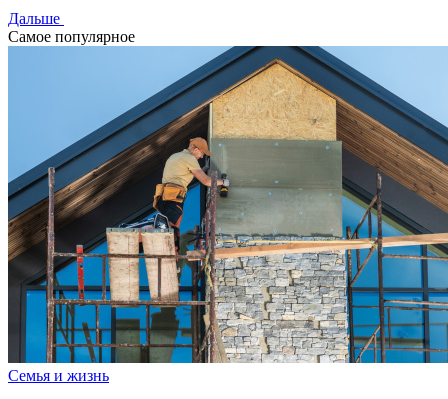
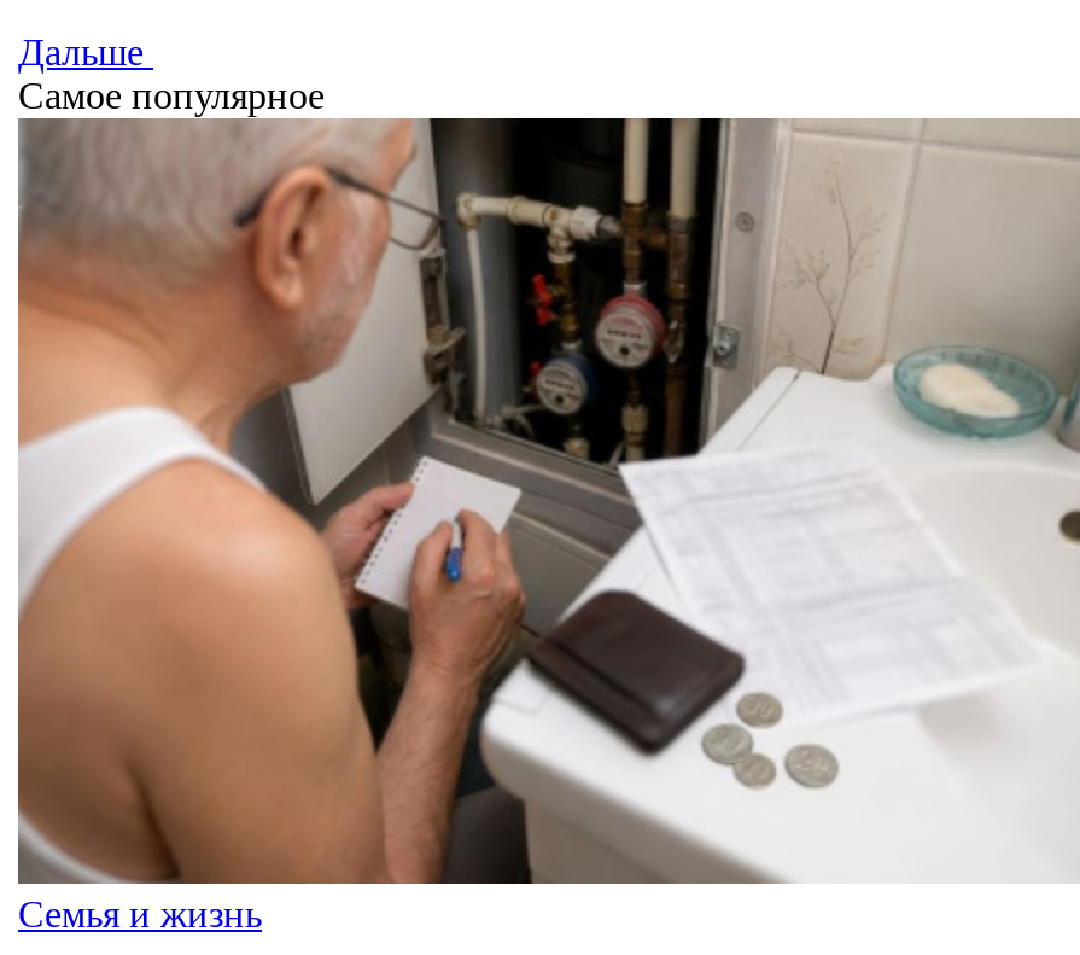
- [image]
+ [image]
